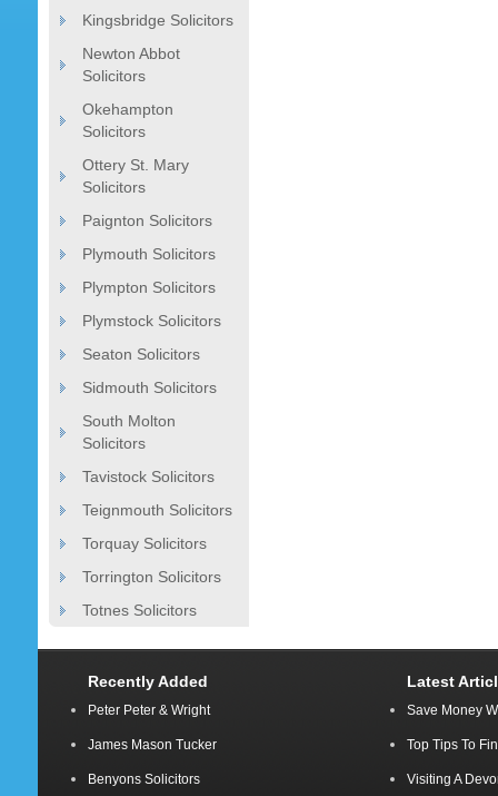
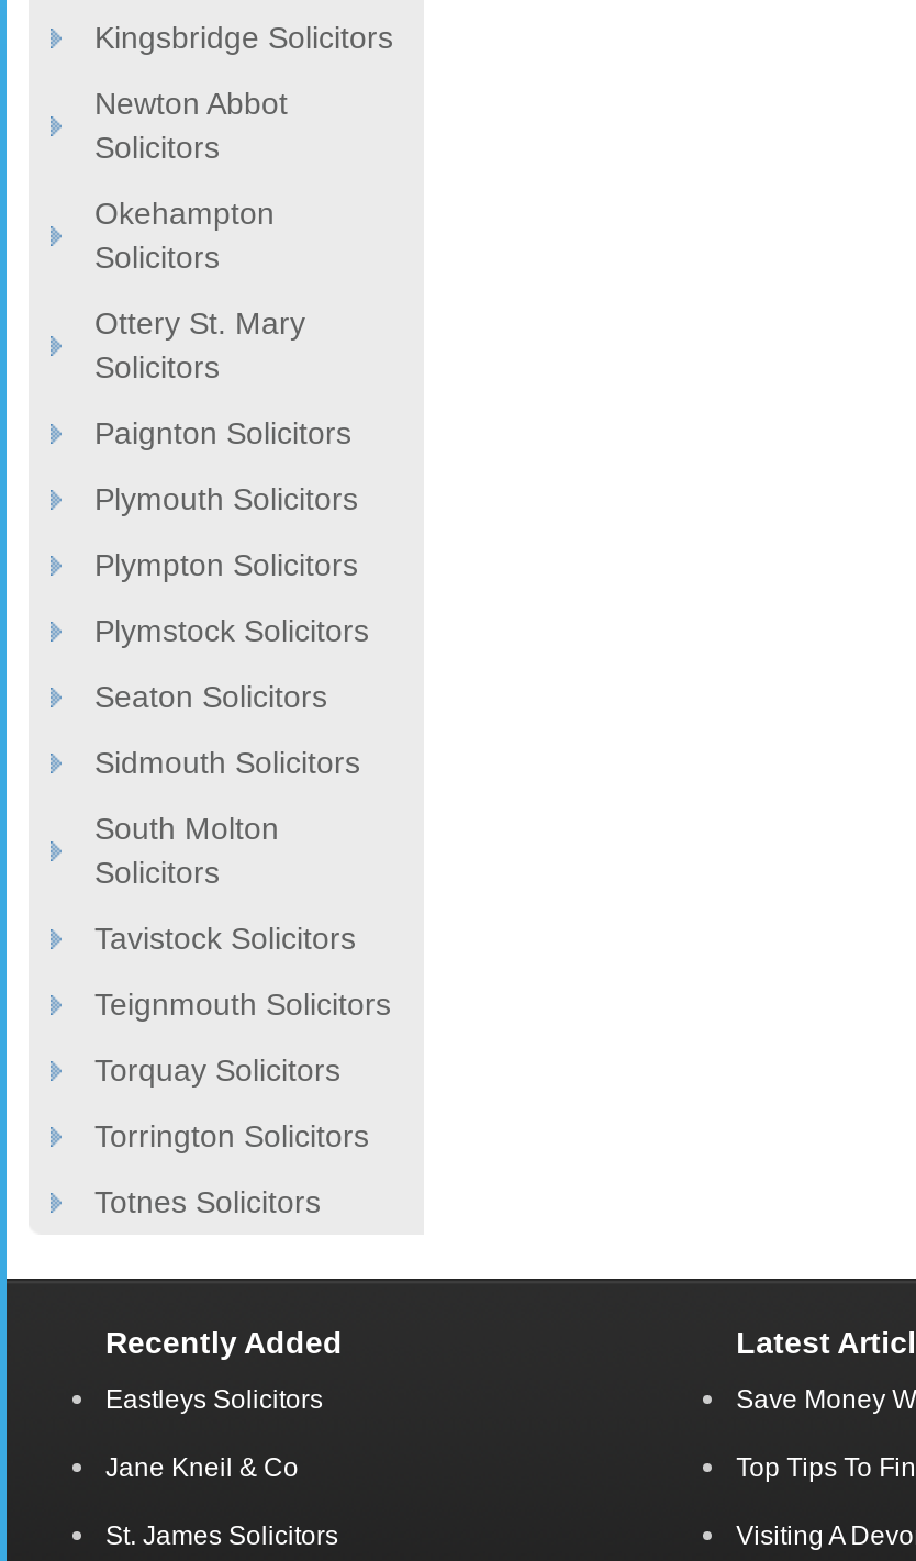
- Peter Peter & Wright
+ Eastleys Solicitors

- James Mason Tucker
+ Jane Kneil & Co

- Benyons Solicitors
+ St. James Solicitors
